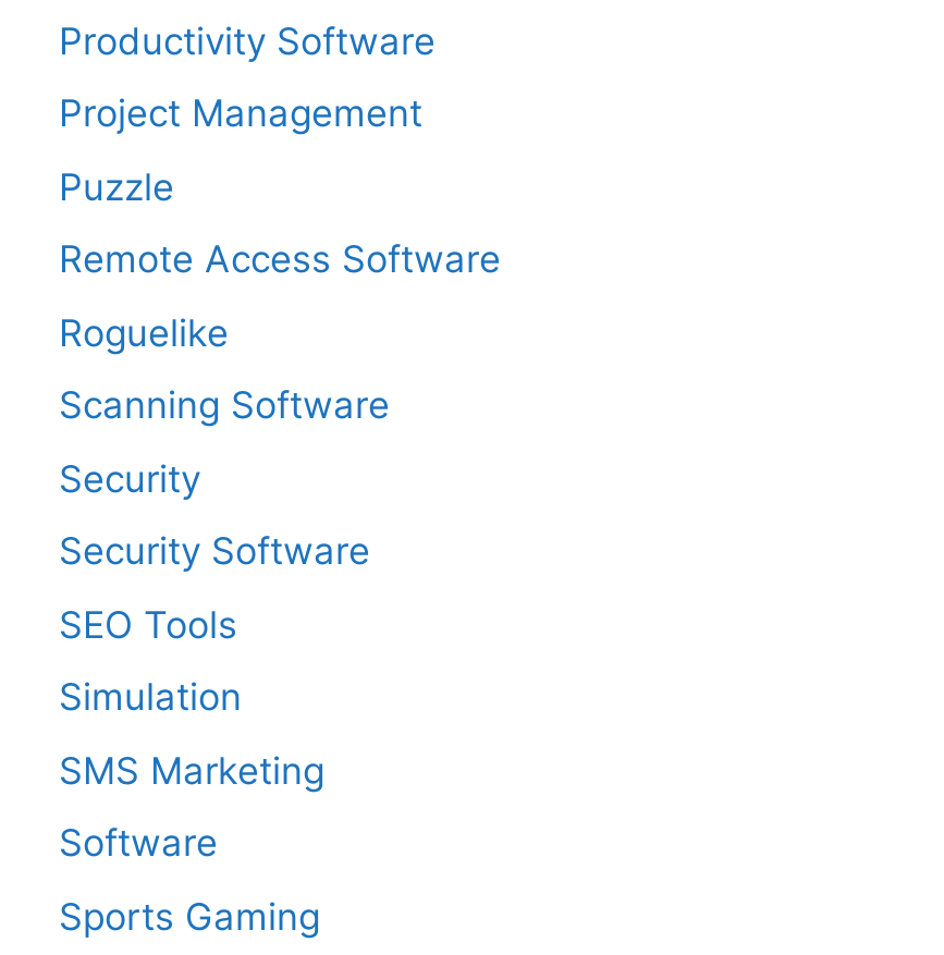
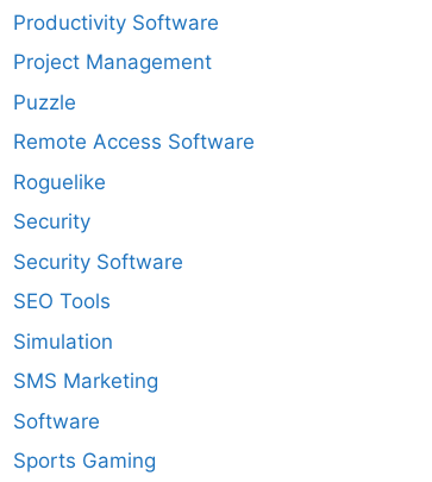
- Scanning Software
